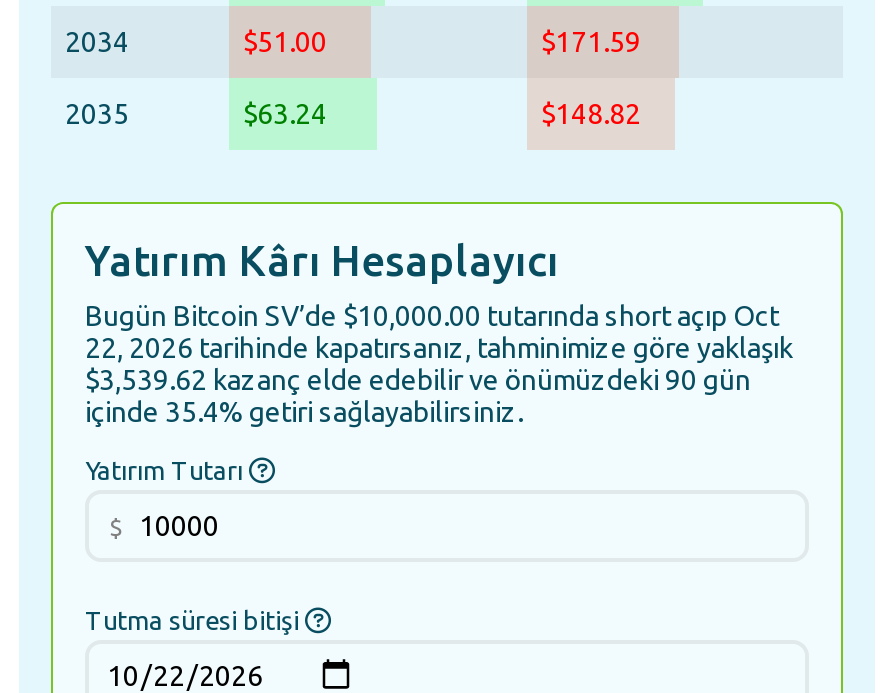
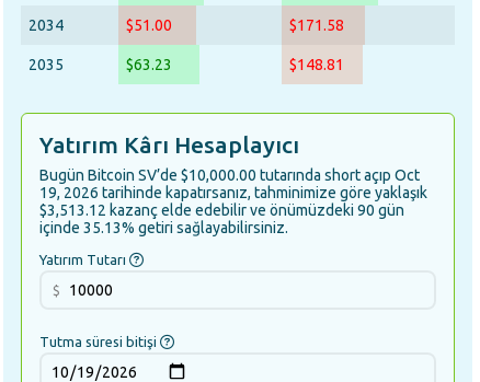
- $171.59
+ $171.58

- $63.24
+ $63.23

- $148.82
+ $148.81

- 22, 2026 tarihinde kapatırsanız, tahminimize göre yaklaşık
+ 19, 2026 tarihinde kapatırsanız, tahminimize göre yaklaşık

- $3,539.62 kazanç elde edebilir ve önümüzdeki 90 gün
+ $3,513.12 kazanç elde edebilir ve önümüzdeki 90 gün

- içinde 35.4% getiri sağlayabilirsiniz.
+ içinde 35.13% getiri sağlayabilirsiniz.
